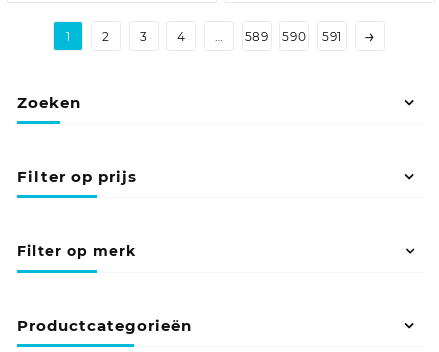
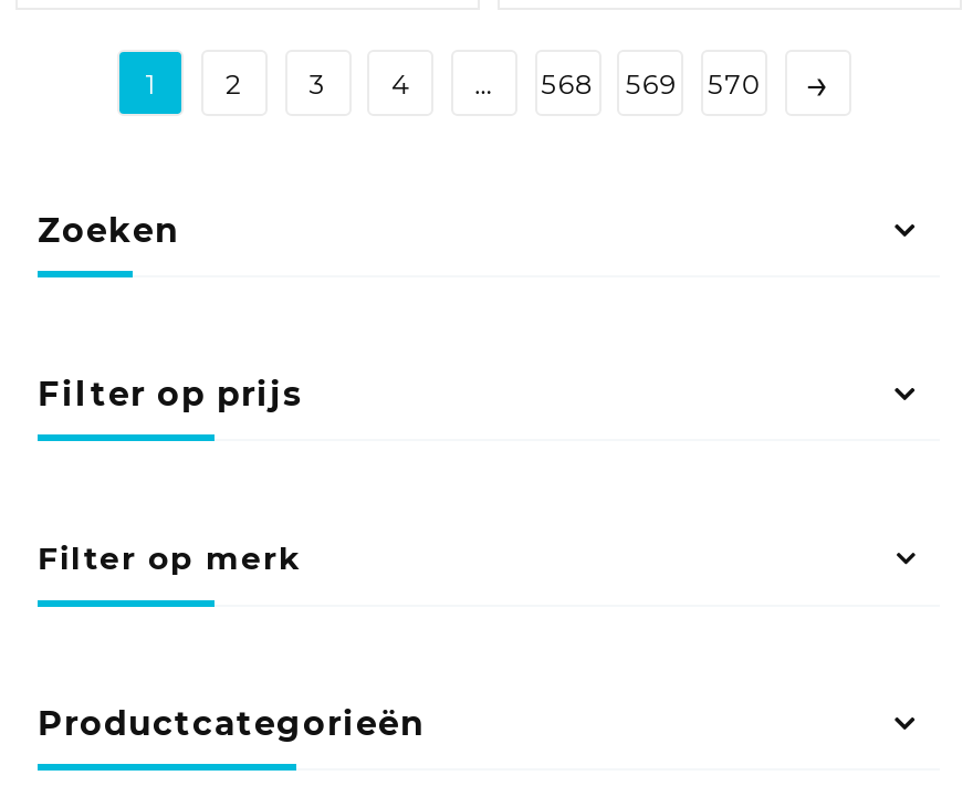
- 589
+ 568

- 590
+ 569

- 591
+ 570
